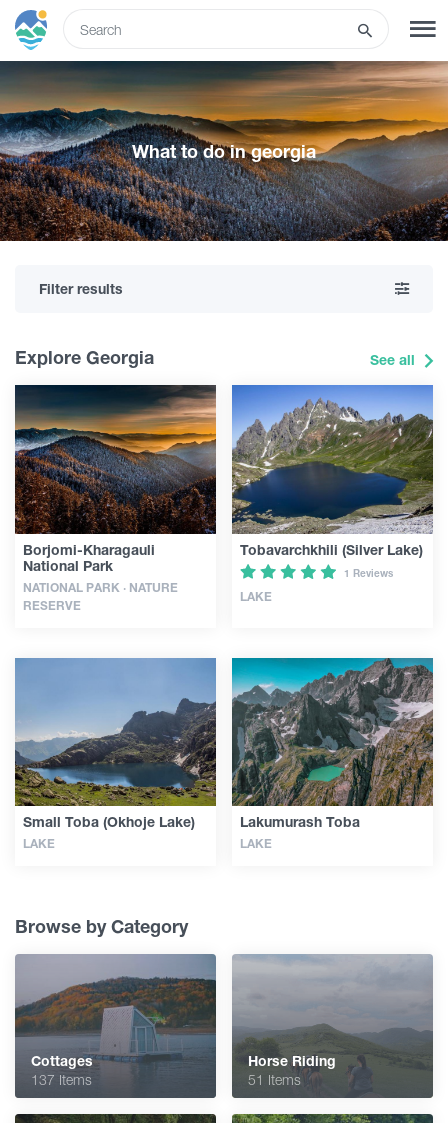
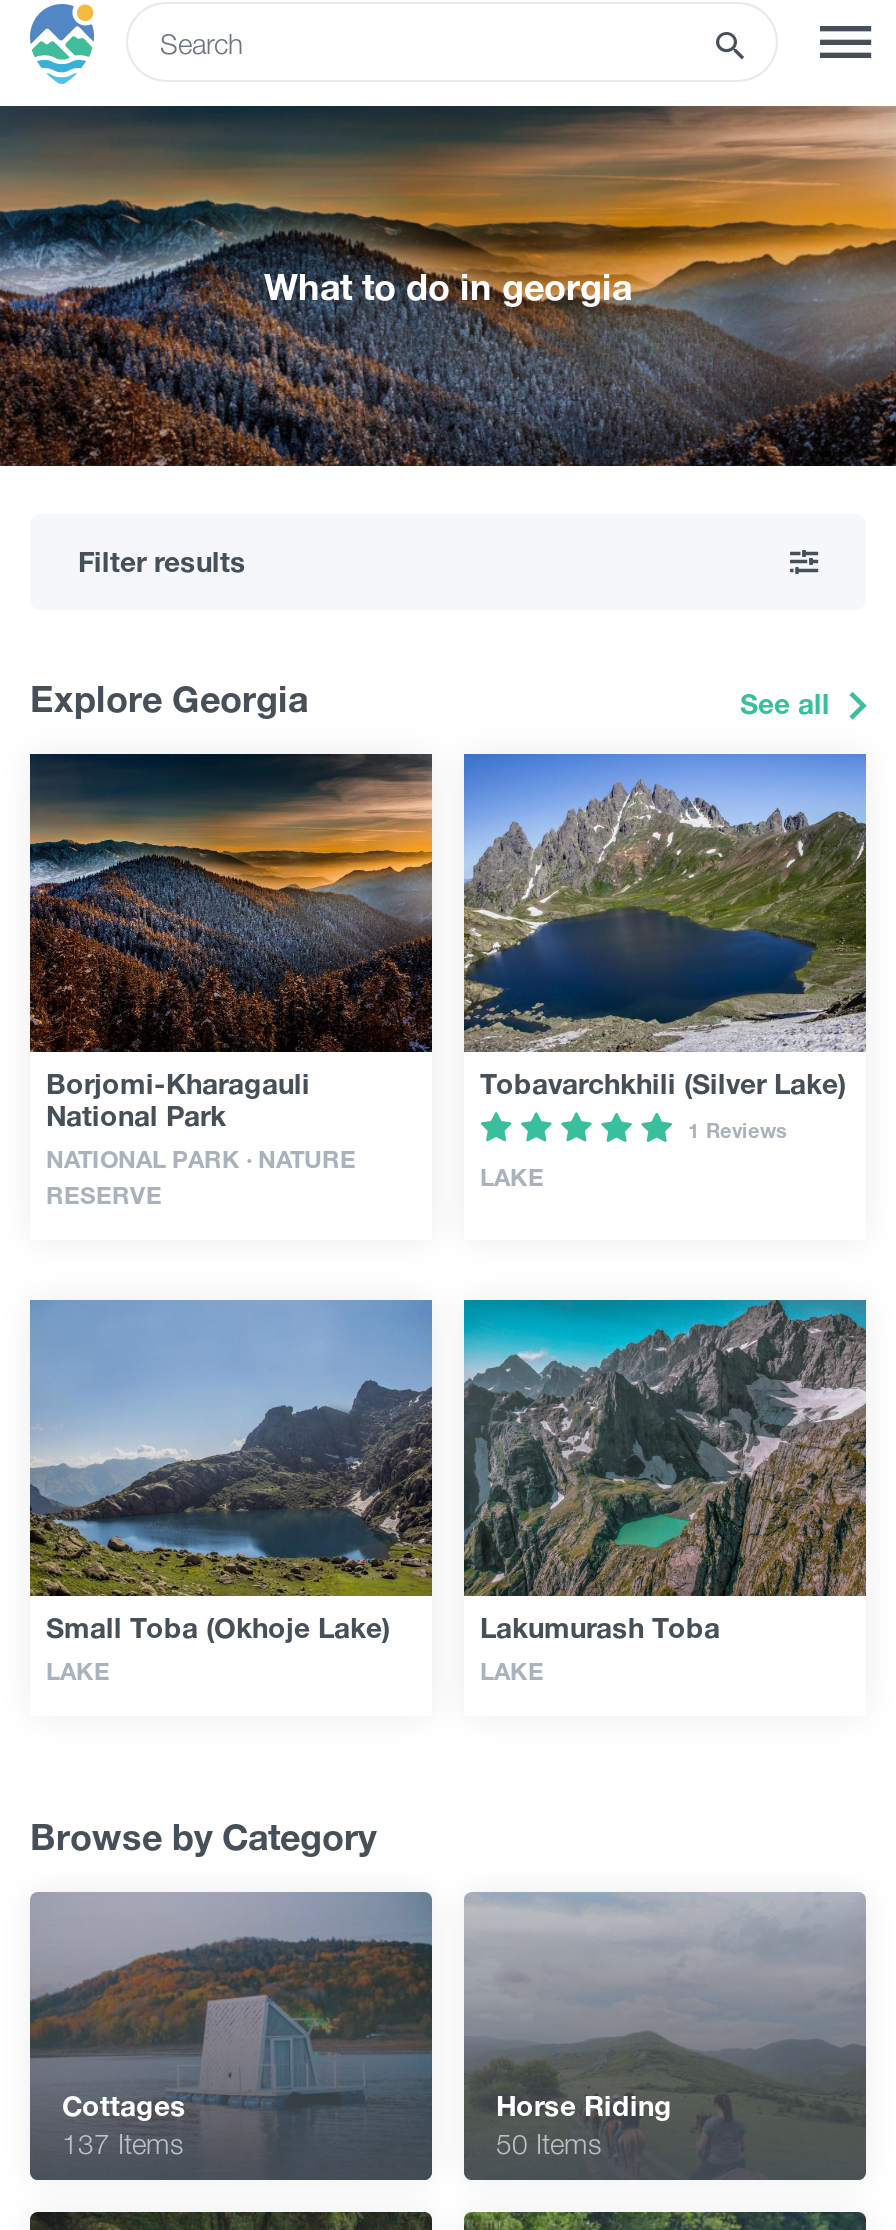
- 51 Items
+ 50 Items
